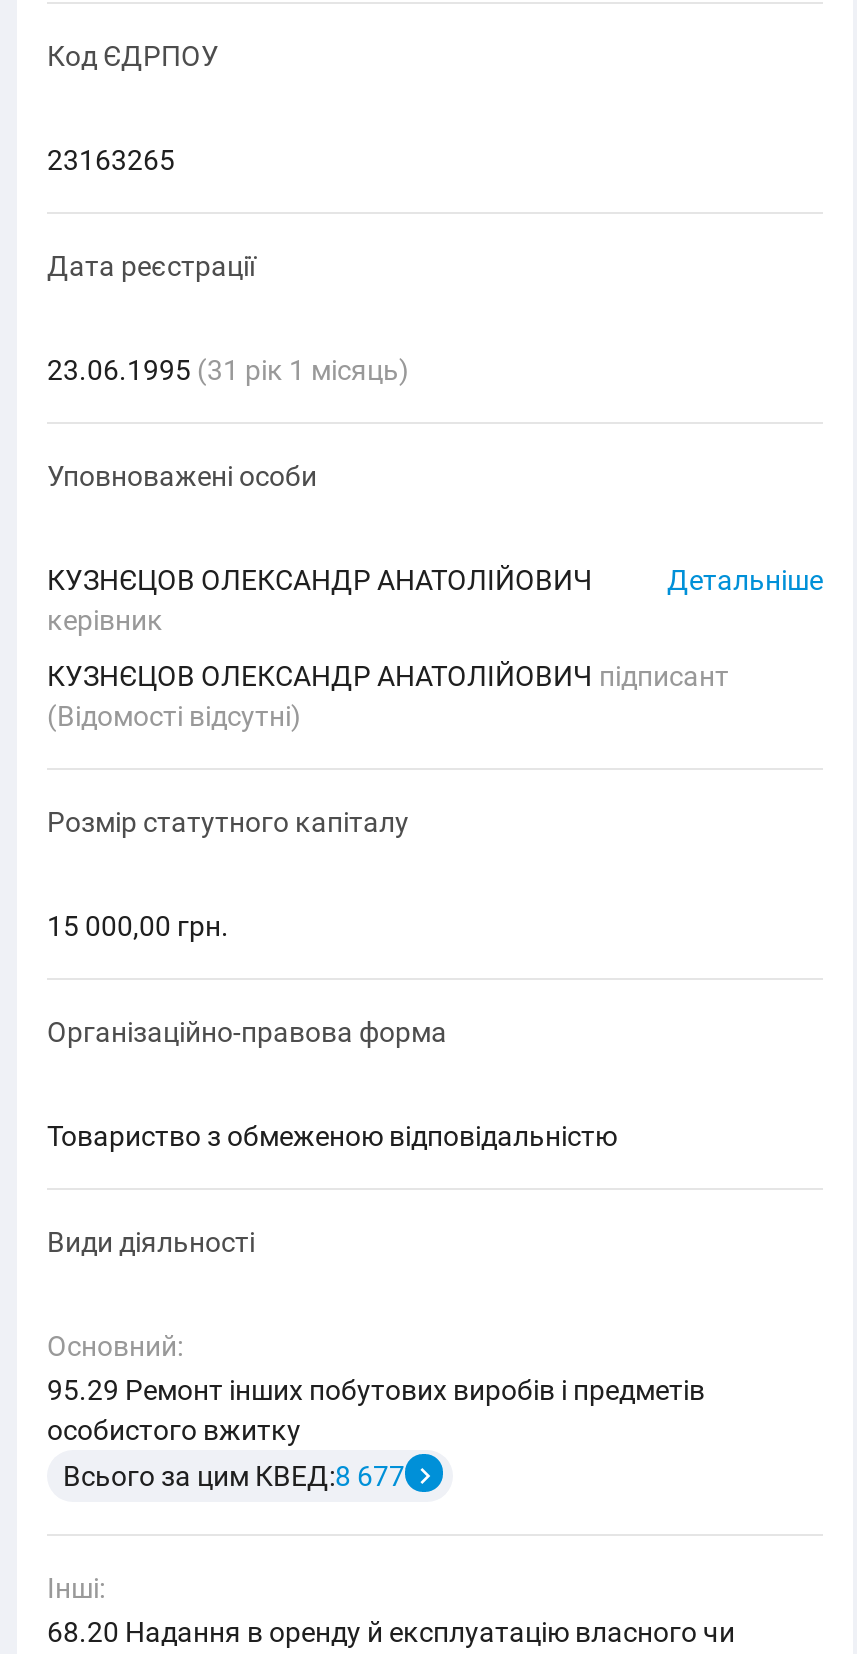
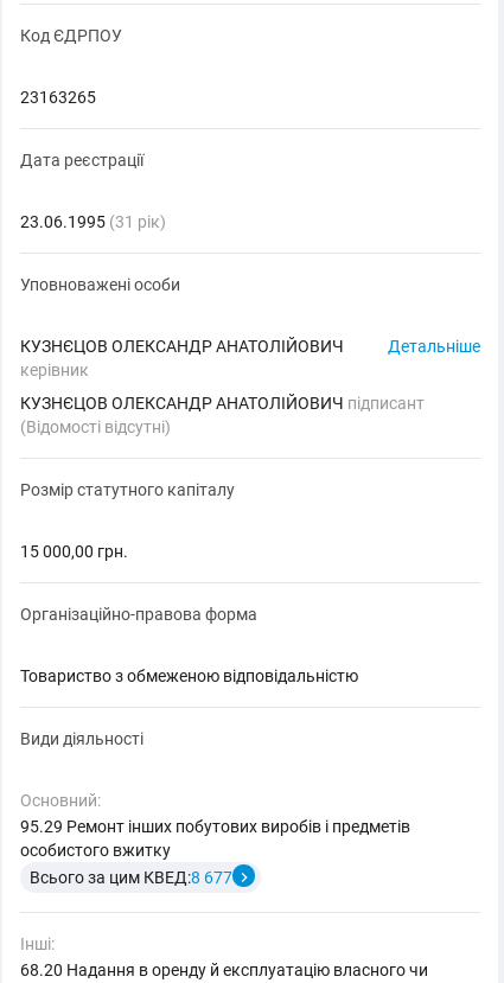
- 23.06.1995 (31 рік 1 місяць)
+ 23.06.1995 (31 рік)
